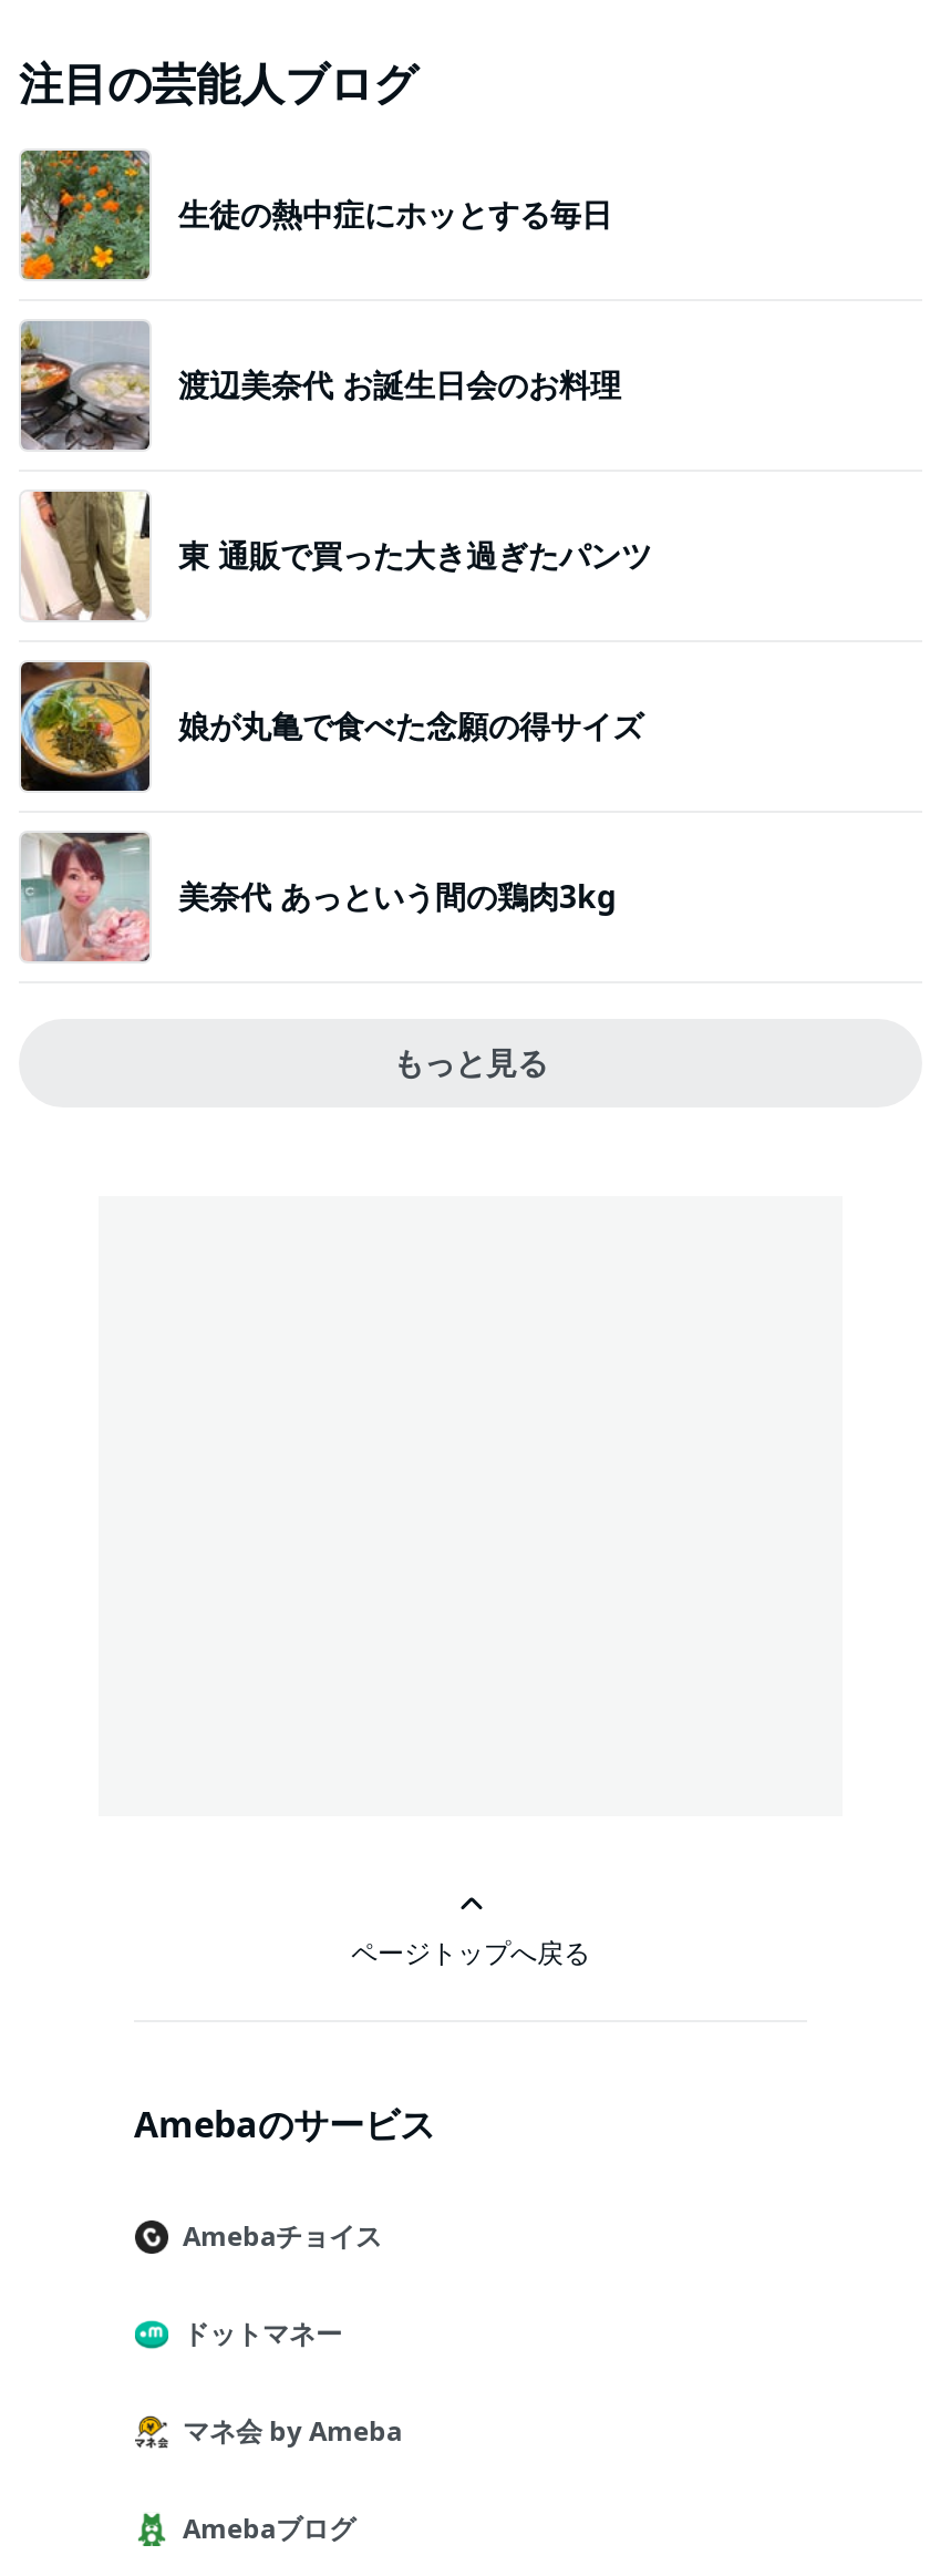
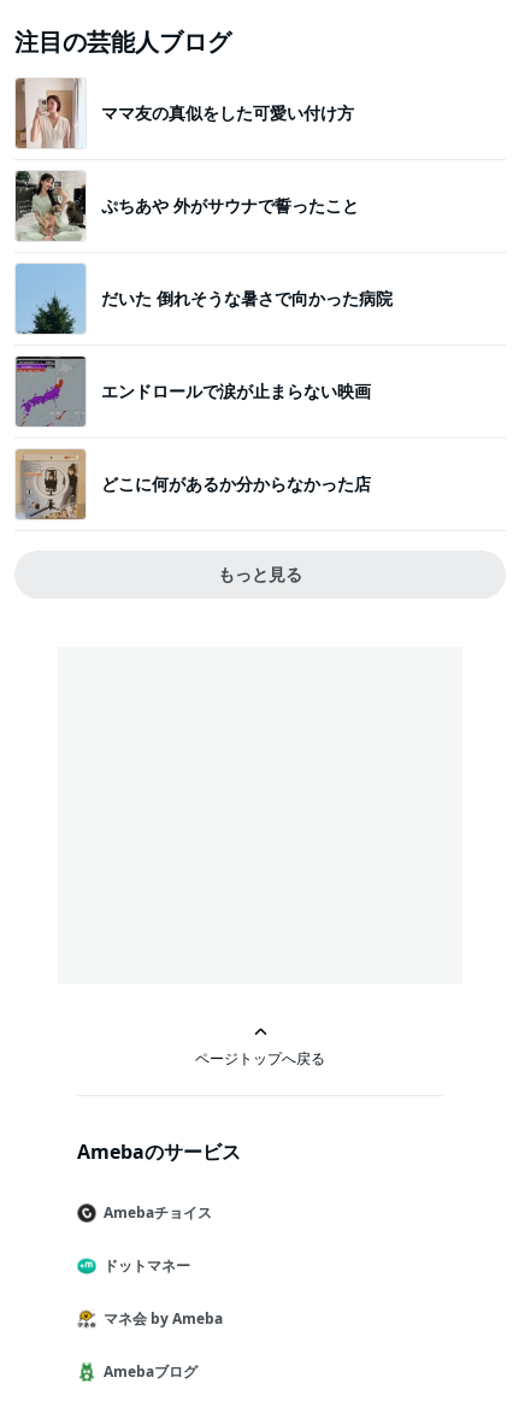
- [image]
- 生徒の熱中症にホッとする毎日
+ [image]
+ ママ友の真似をした可愛い付け方

- [image]
- 渡辺美奈代 お誕生日会のお料理
+ [image]
+ ぷちあや 外がサウナで誓ったこと

- [image]
- 東 通販で買った大き過ぎたパンツ
+ [image]
+ だいた 倒れそうな暑さで向かった病院

- [image]
- 娘が丸亀で食べた念願の得サイズ
+ [image]
+ エンドロールで涙が止まらない映画

- [image]
- 美奈代 あっという間の鶏肉3kg
+ [image]
+ どこに何があるか分からなかった店
